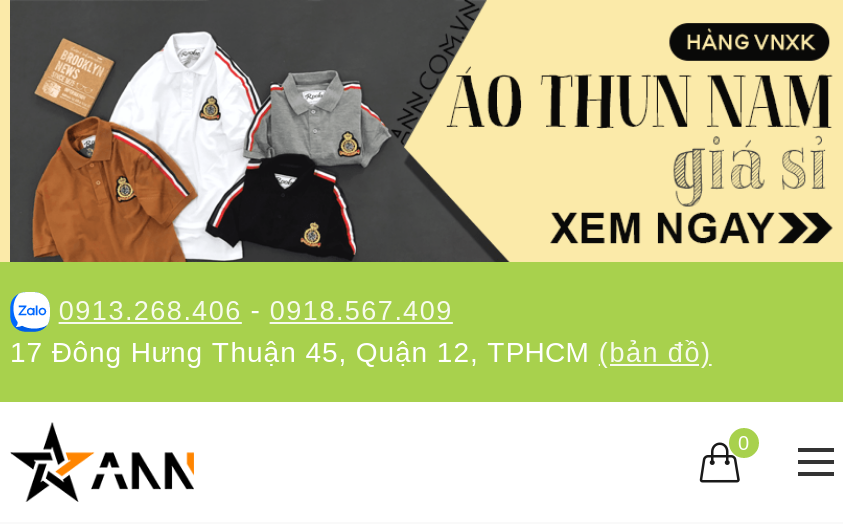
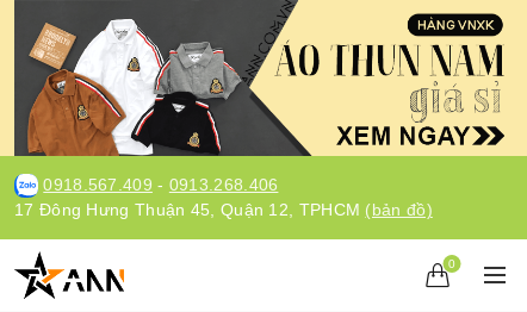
- 0913.268.406 - 0918.567.409
+ 0918.567.409 - 0913.268.406
